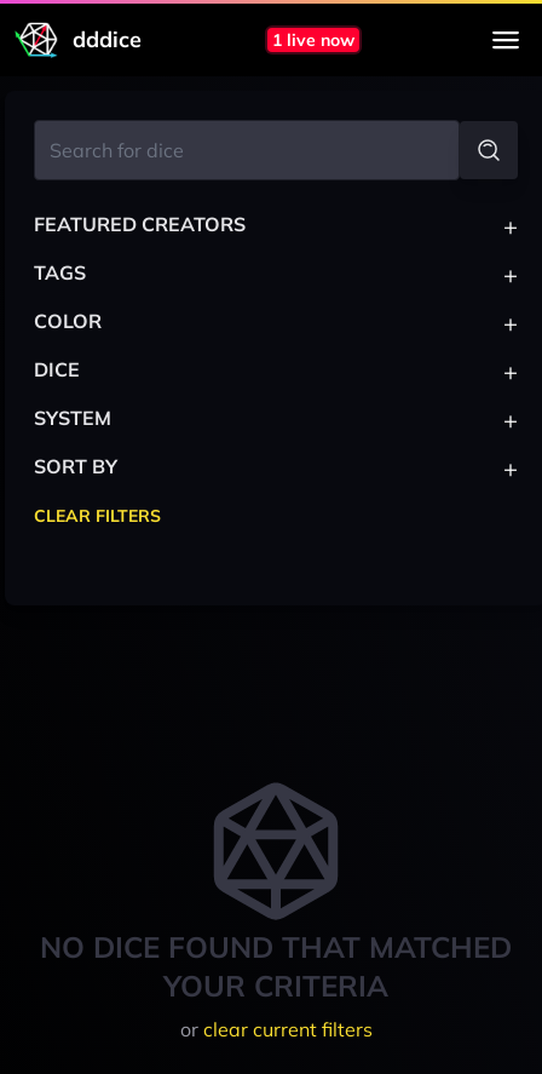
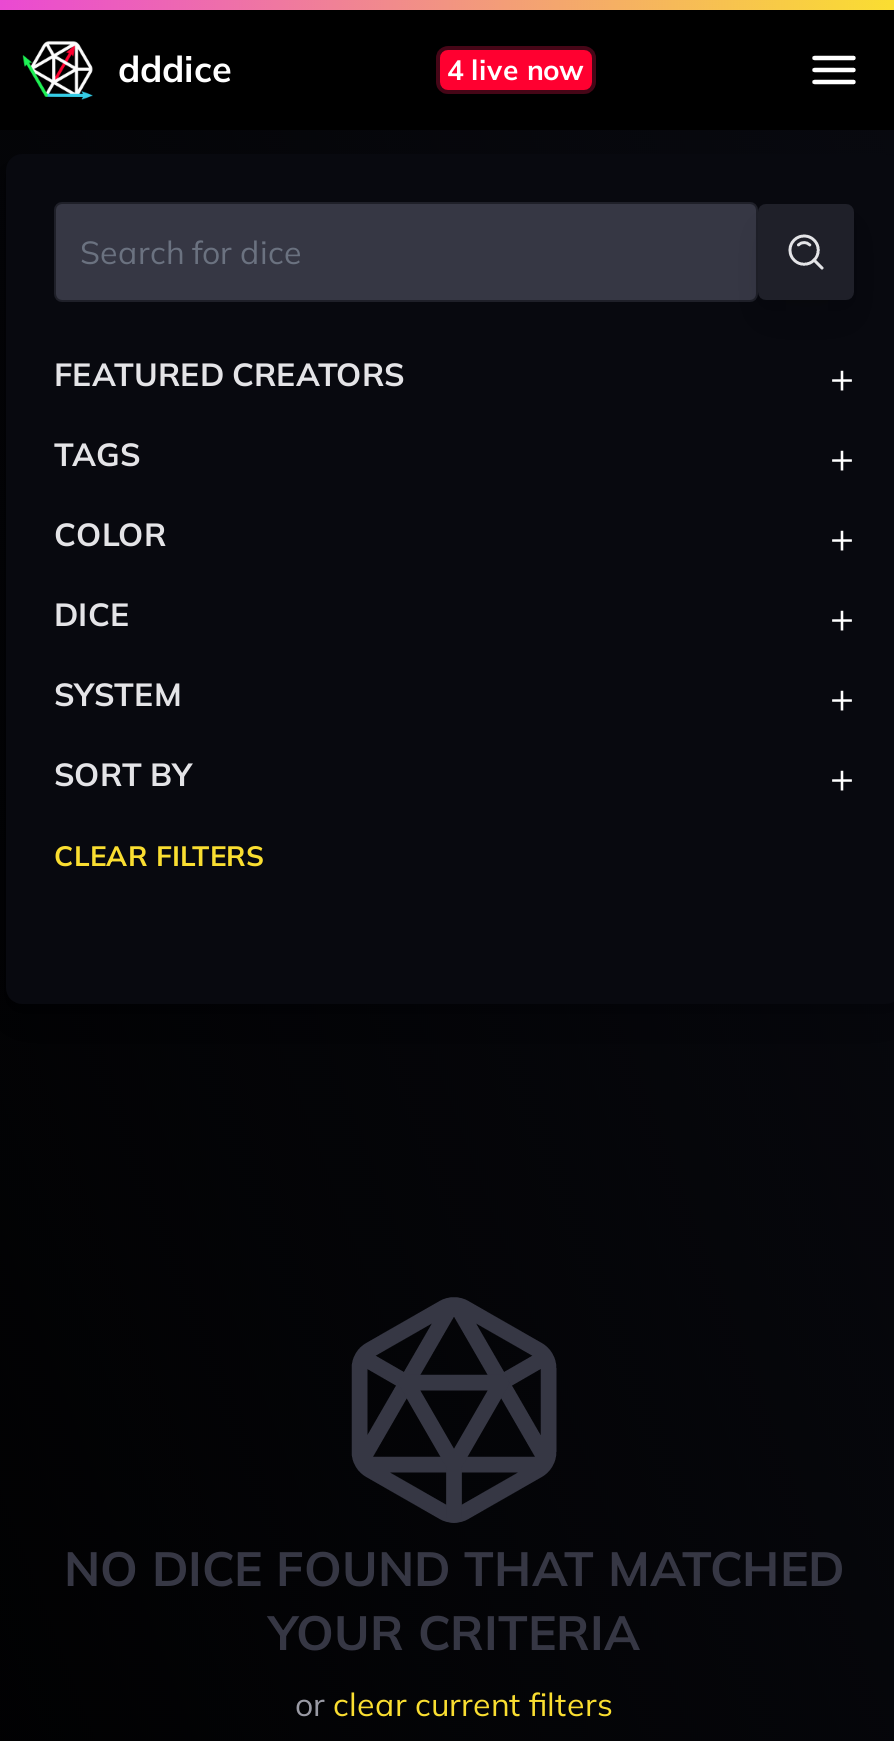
- 1 live now
+ 4 live now
